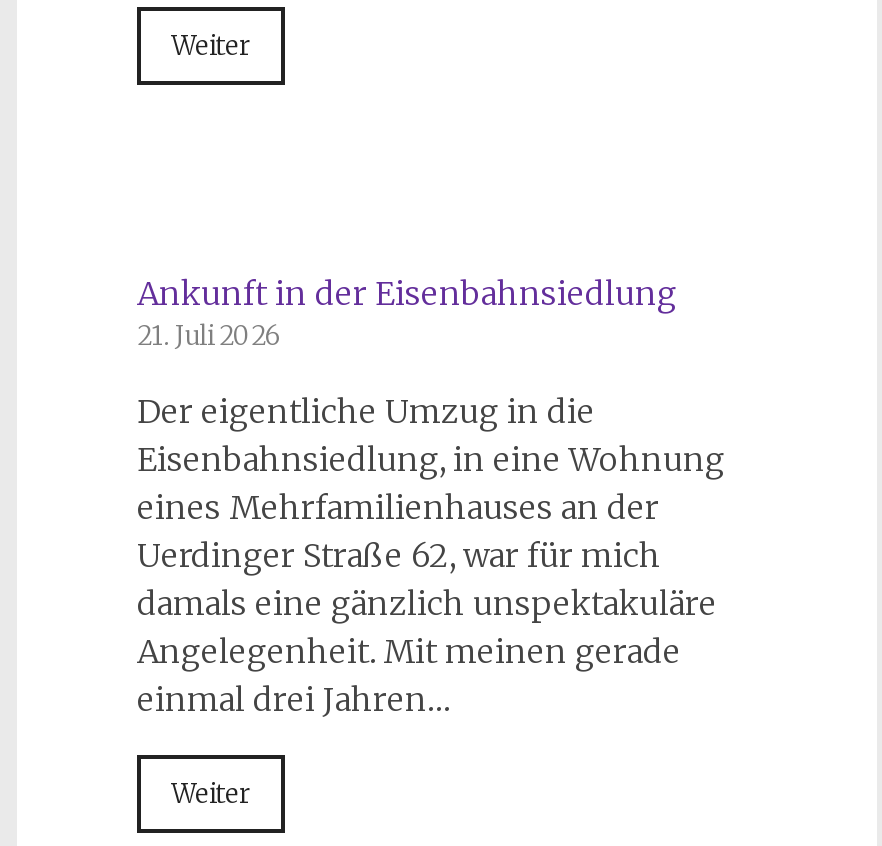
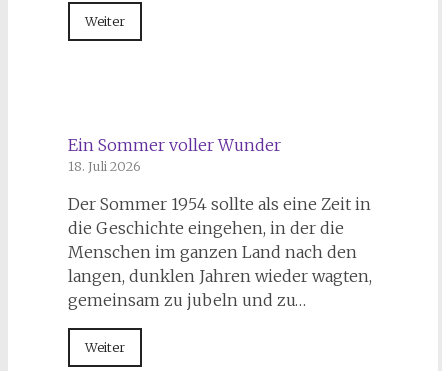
- Ankunft in der Eisenbahnsiedlung
- 21. Juli 2026
+ Ein Sommer voller Wunder
+ 18. Juli 2026

- Der eigentliche Umzug in die
- Eisenbahnsiedlung, in eine Wohnung
- eines Mehrfamilienhauses an der
- Uerdinger Straße 62, war für mich
- damals eine gänzlich unspektakuläre
- Angelegenheit. Mit meinen gerade
- einmal drei Jahren…
+ Der Sommer 1954 sollte als eine Zeit in
+ die Geschichte eingehen, in der die
+ Menschen im ganzen Land nach den
+ langen, dunklen Jahren wieder wagten,
+ gemeinsam zu jubeln und zu…
